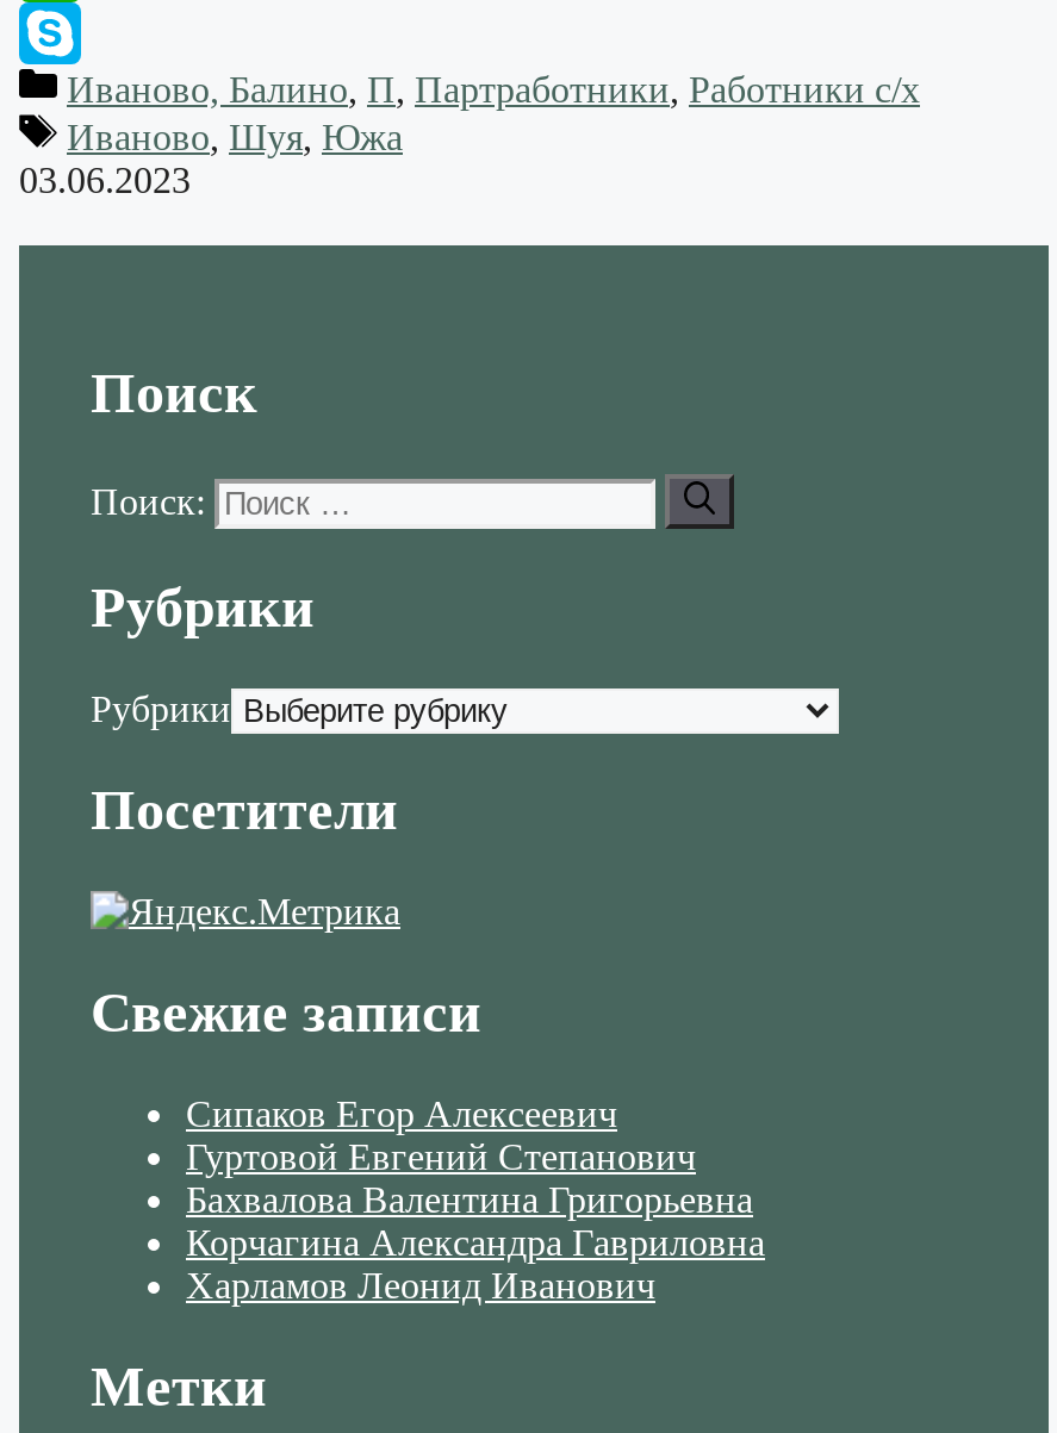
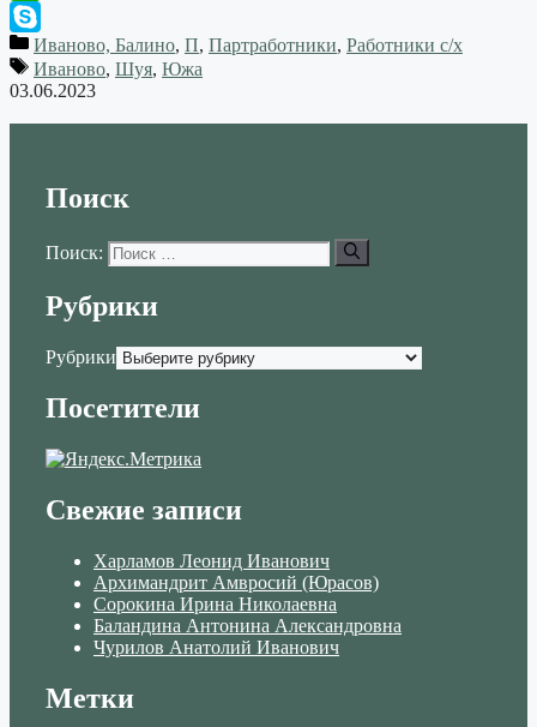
- Сипаков Егор Алексеевич
- Гуртовой Евгений Степанович
- Бахвалова Валентина Григорьевна
- Корчагина Александра Гавриловна

moved up: Харламов Леонид Иванович

+ Архимандрит Амвросий (Юрасов)
+ Сорокина Ирина Николаевна
+ Баландина Антонина Александровна
+ Чурилов Анатолий Иванович
